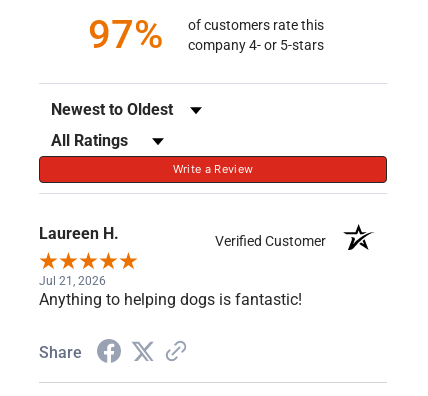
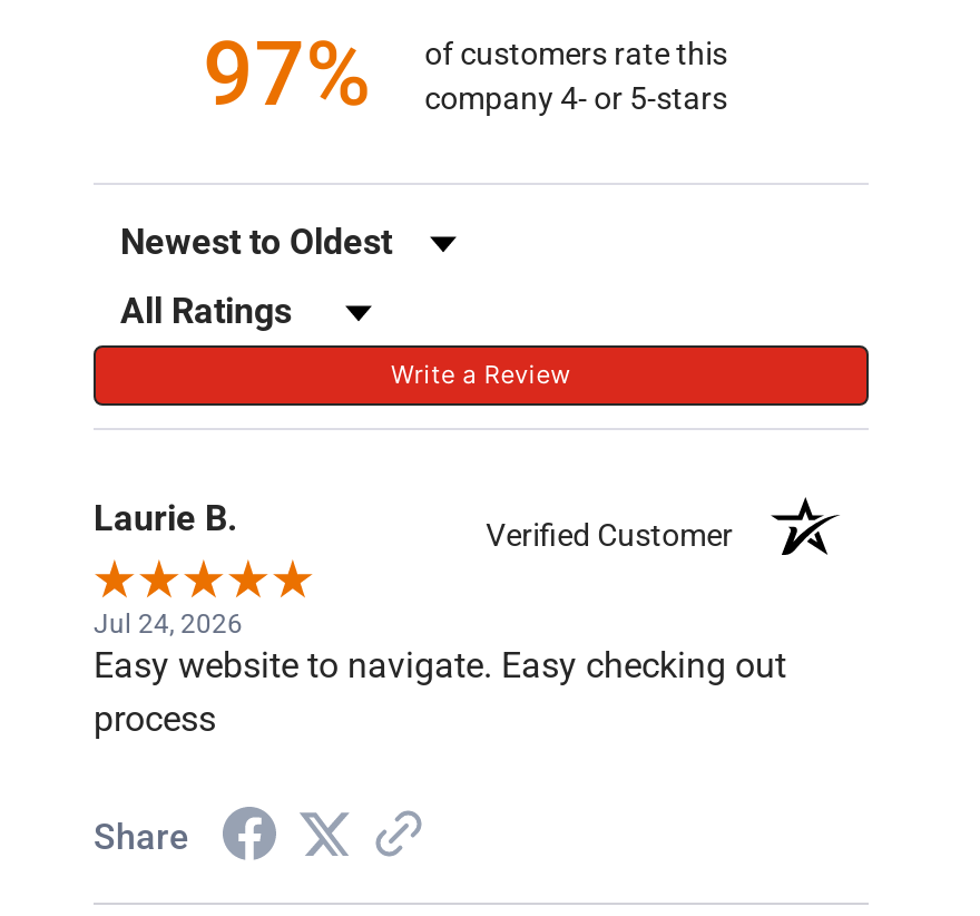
- Laureen H.
+ Laurie B.

- Jul 21, 2026
- Anything to helping dogs is fantastic!
+ Jul 24, 2026
+ Easy website to navigate. Easy checking out
+ process
